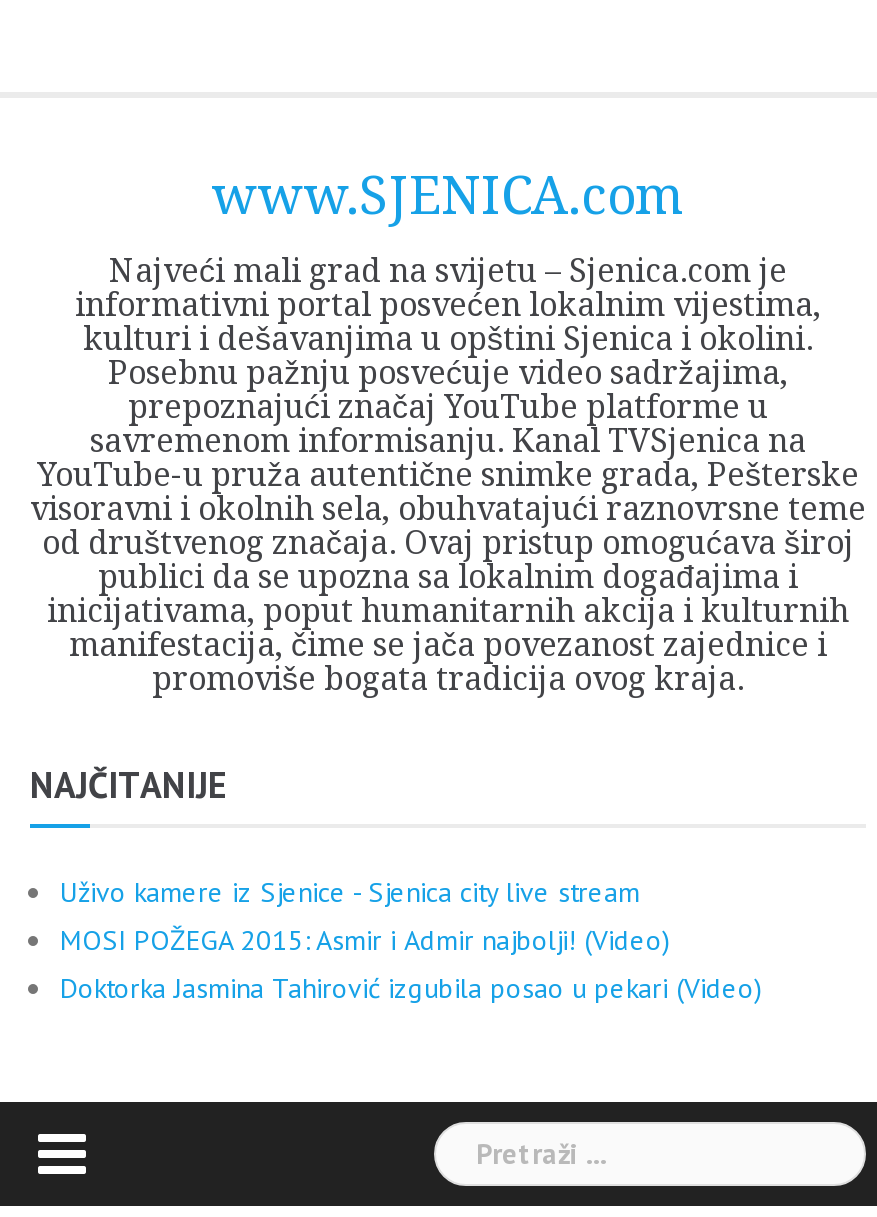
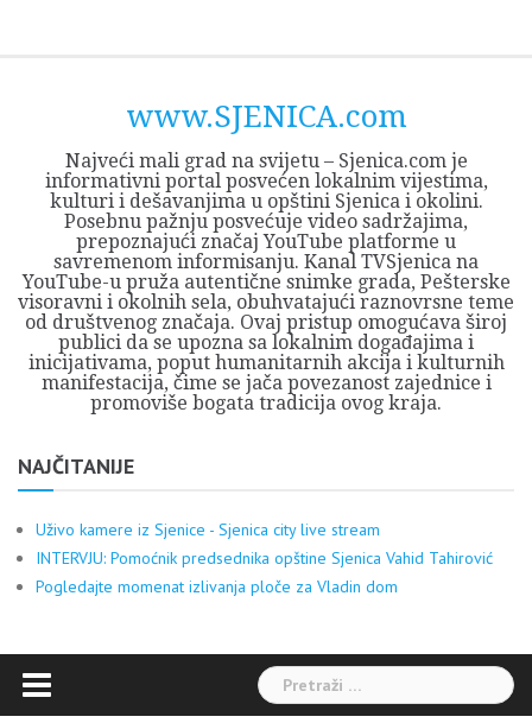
- MOSI POŽEGA 2015: Asmir i Admir najbolji! (Video)
- Doktorka Jasmina Tahirović izgubila posao u pekari (Video)
+ INTERVJU: Pomoćnik predsednika opštine Sjenica Vahid Tahirović
+ Pogledajte momenat izlivanja ploče za Vladin dom
